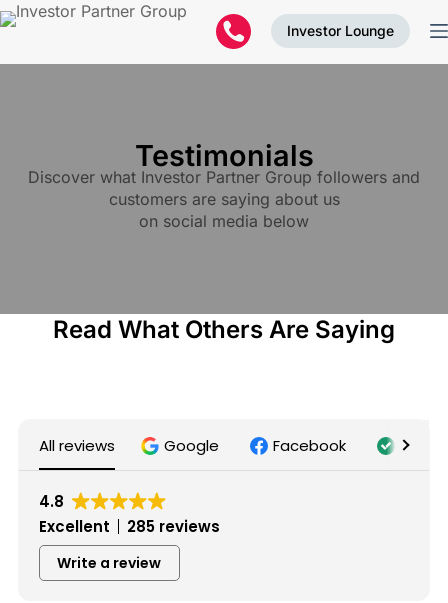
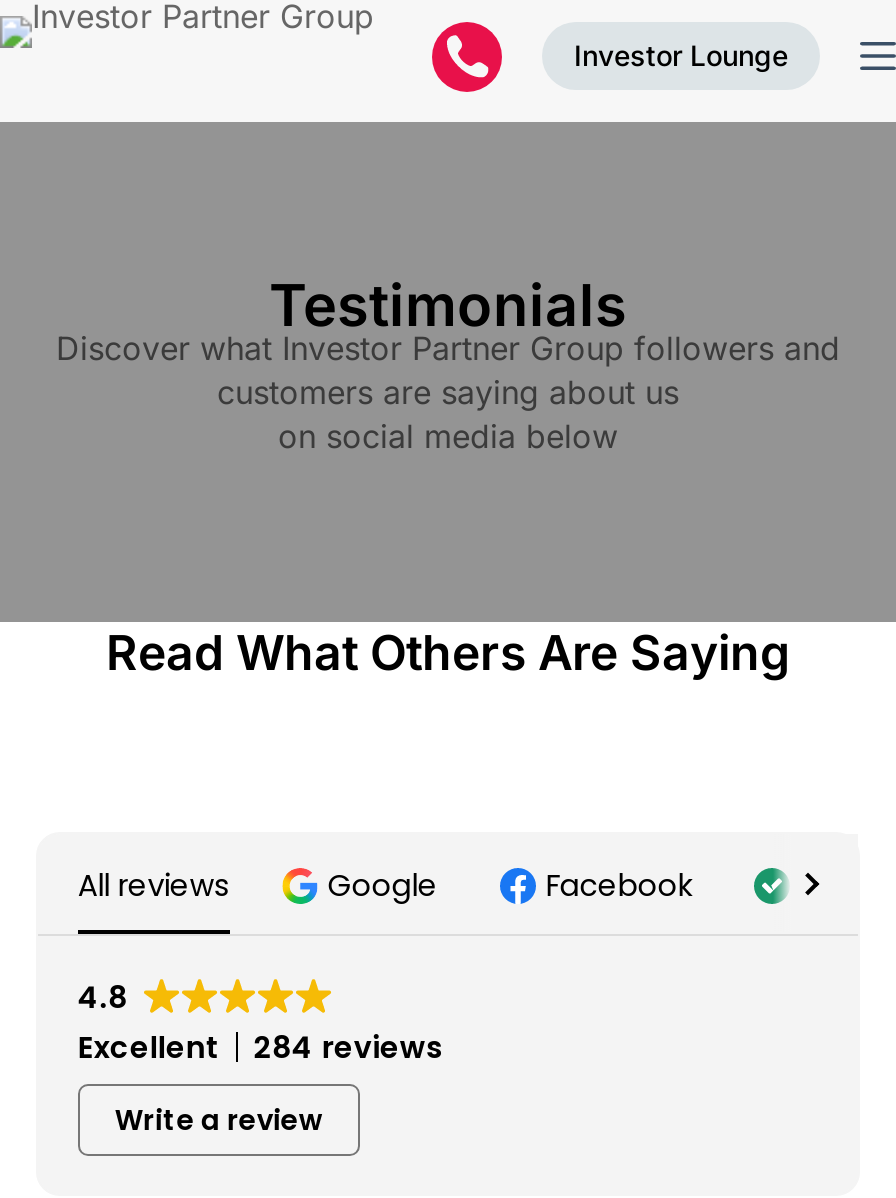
- Excellent 285 reviews
+ Excellent 284 reviews
